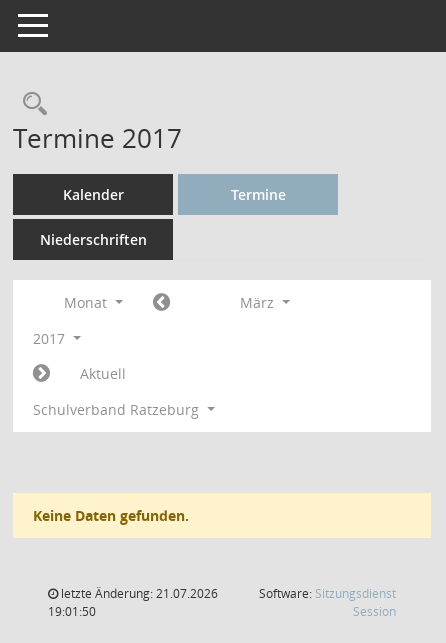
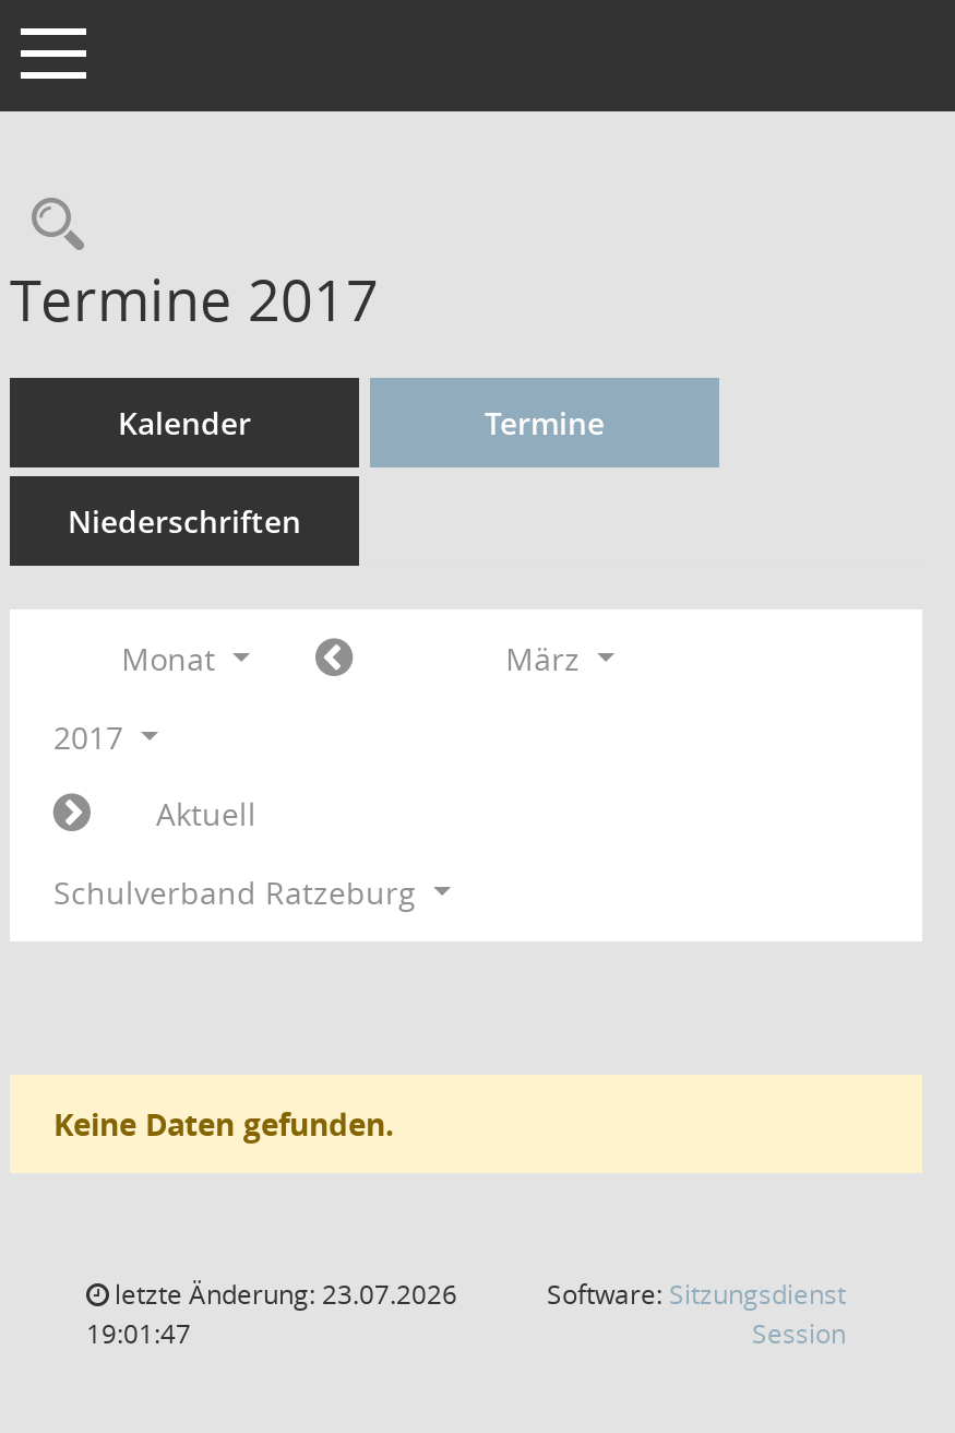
- letzte Änderung: 21.07.2026
+ letzte Änderung: 23.07.2026

- 19:01:50
+ 19:01:47
